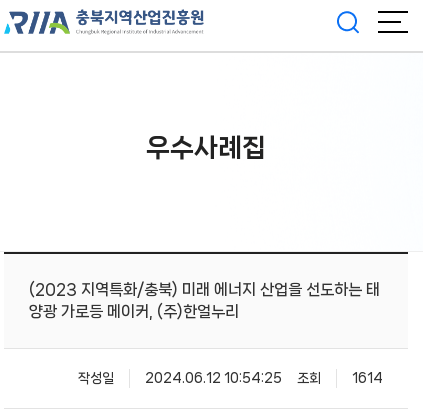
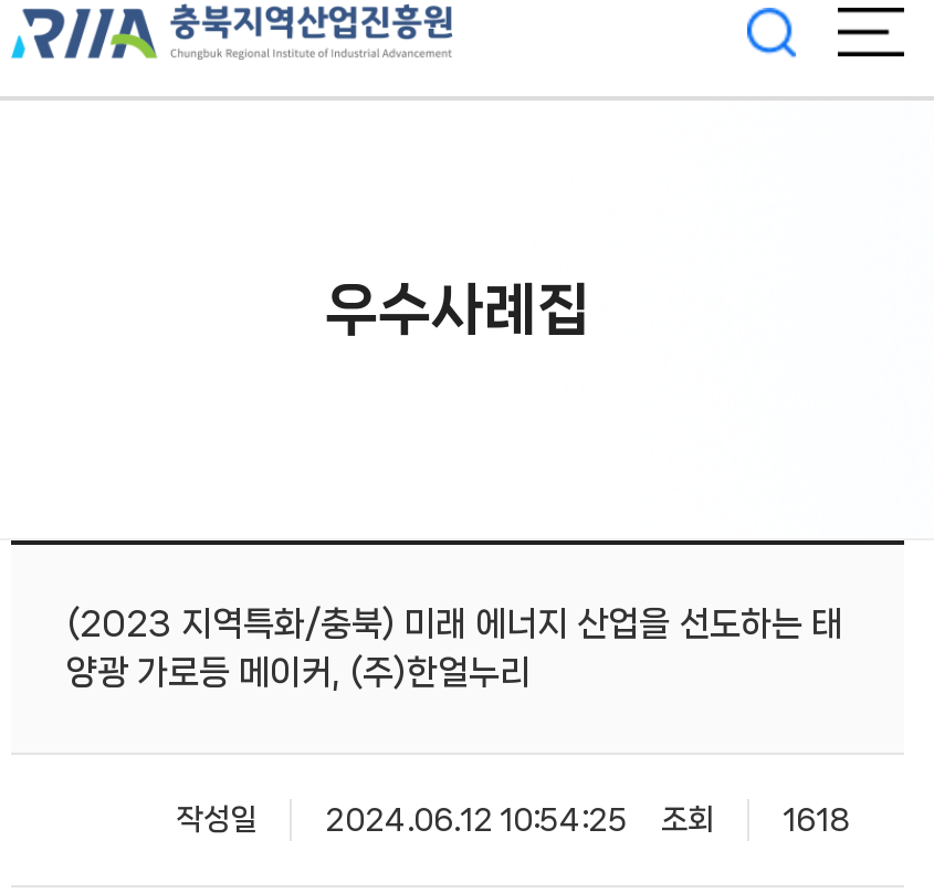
- 1614
+ 1618
